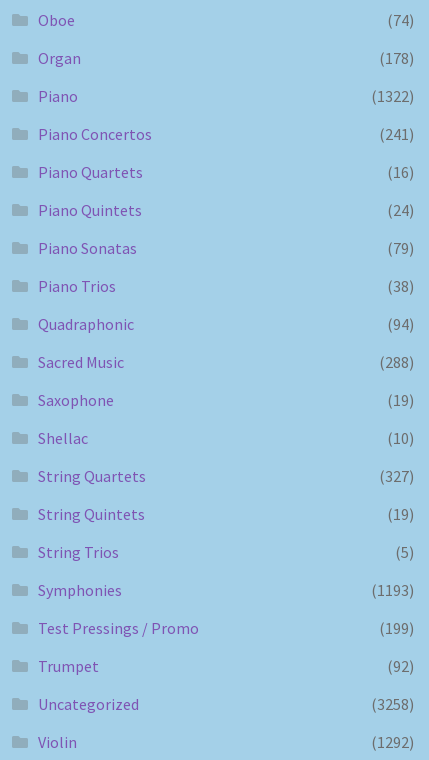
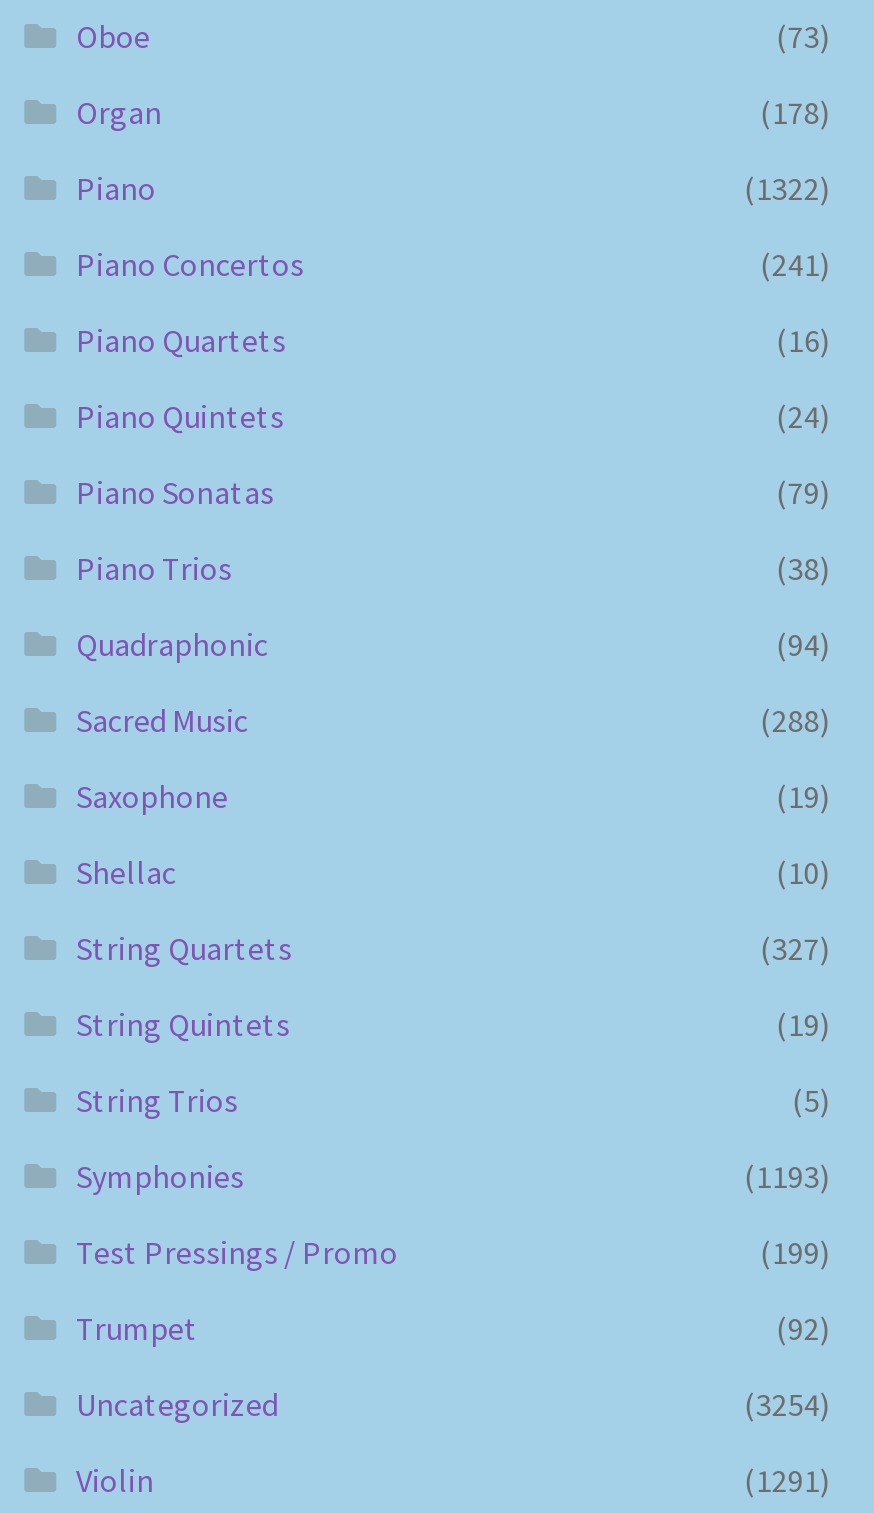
- (74)
+ (73)

- (3258)
+ (3254)

- (1292)
+ (1291)
